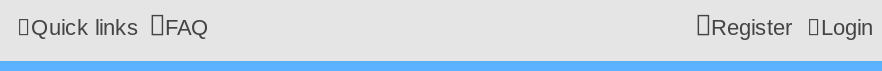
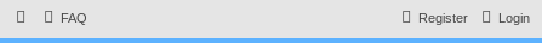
- Quick links
